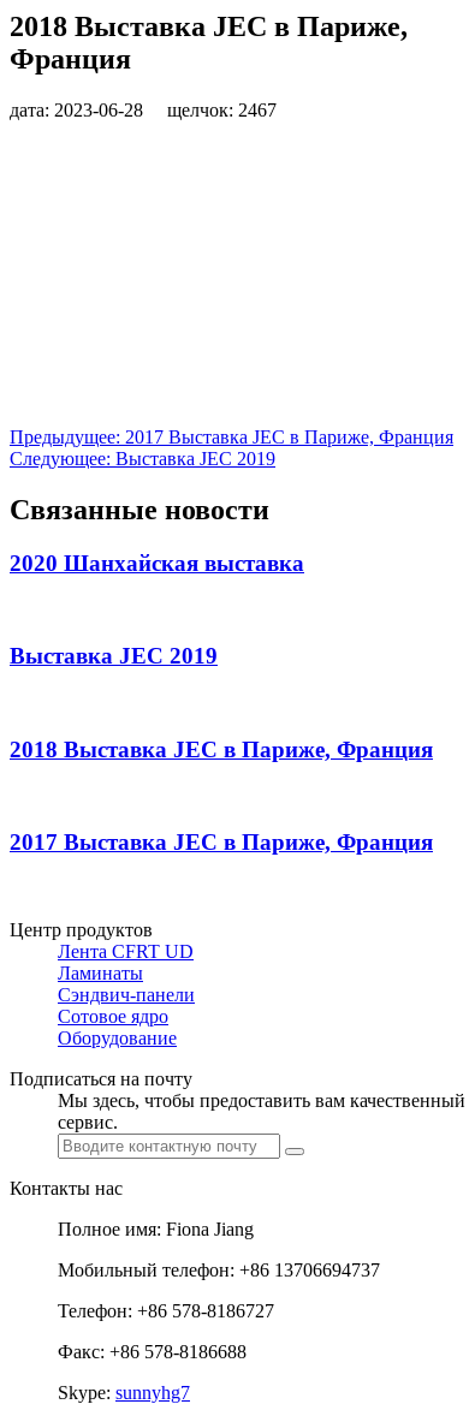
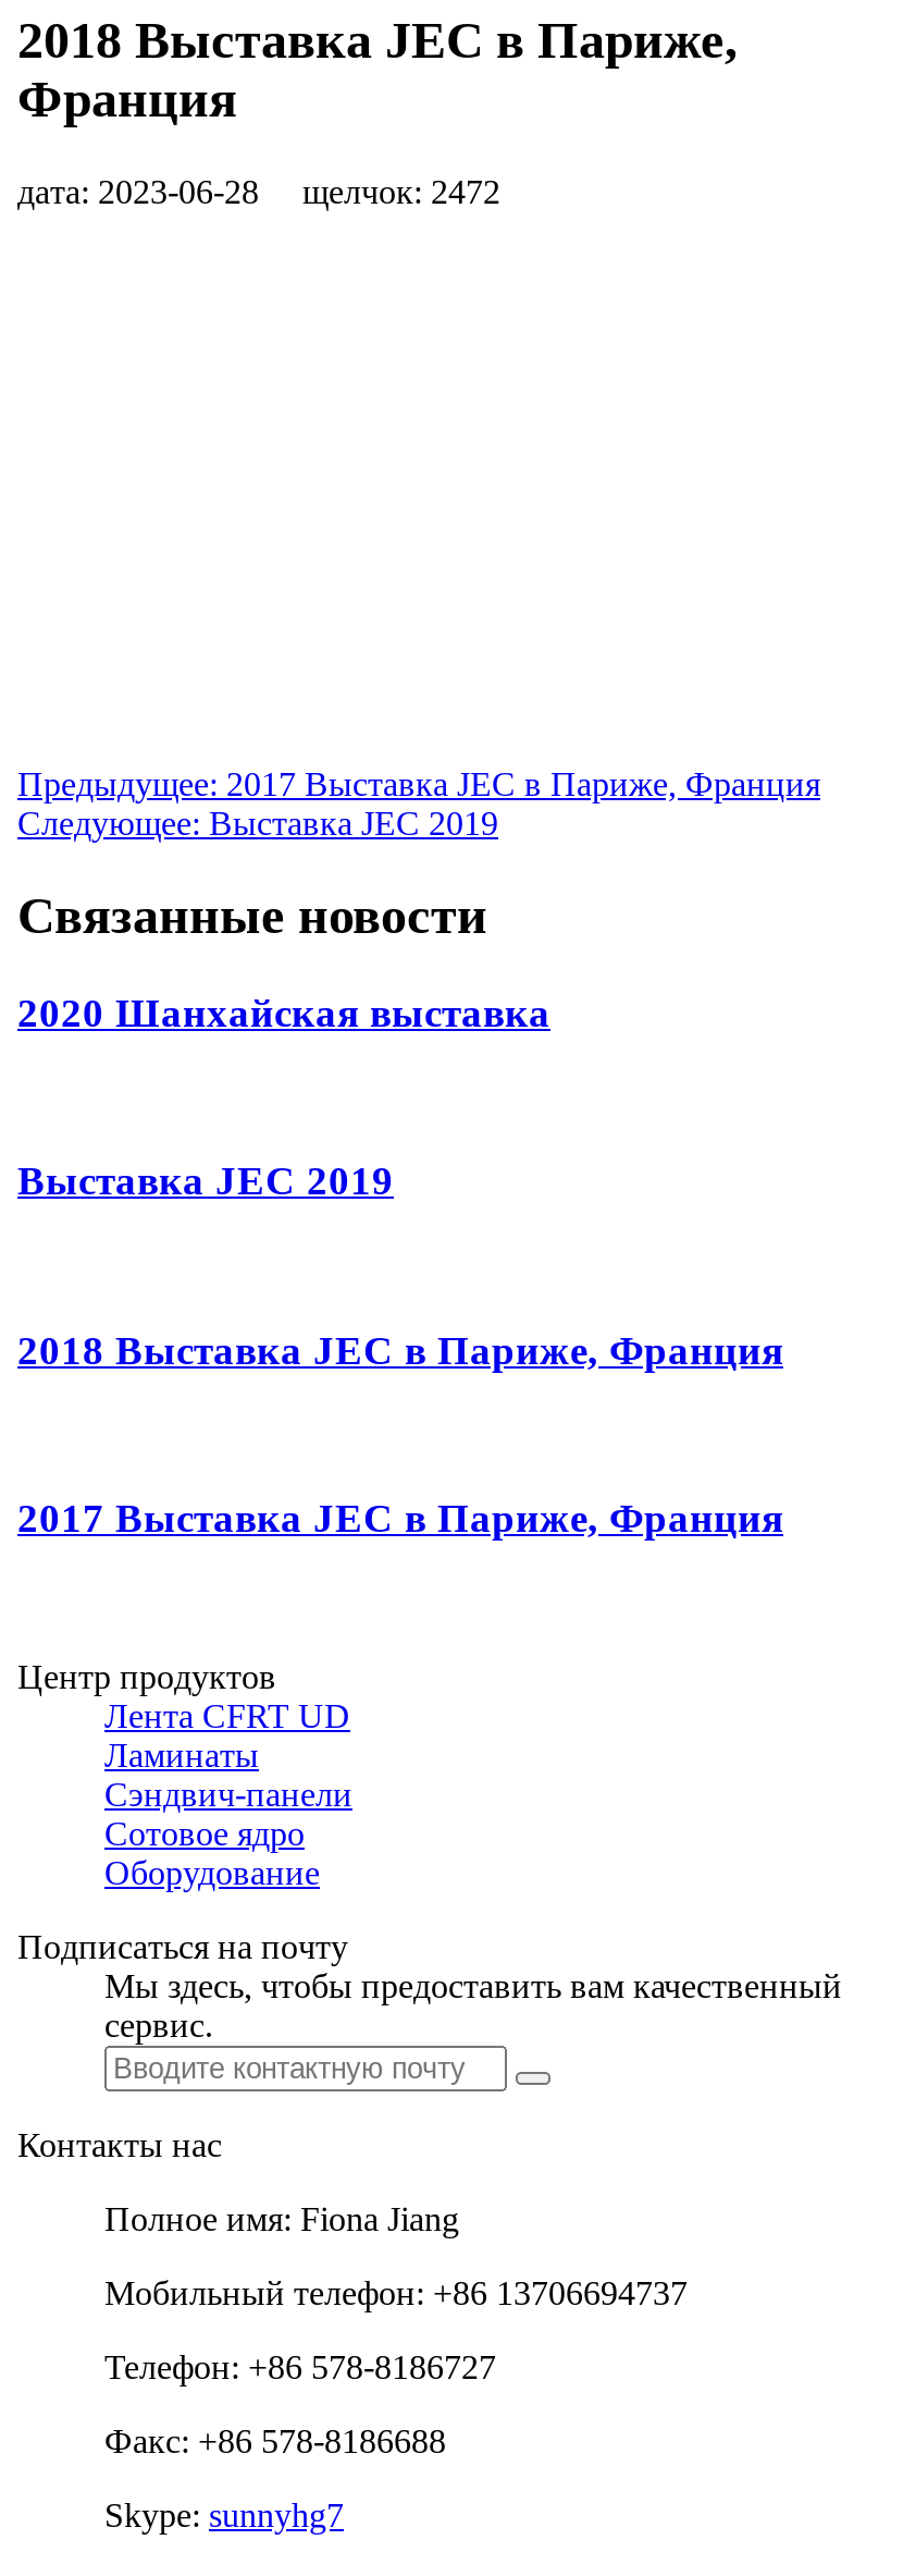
- дата: 2023-06-28 щелчок: 2467
+ дата: 2023-06-28 щелчок: 2472
